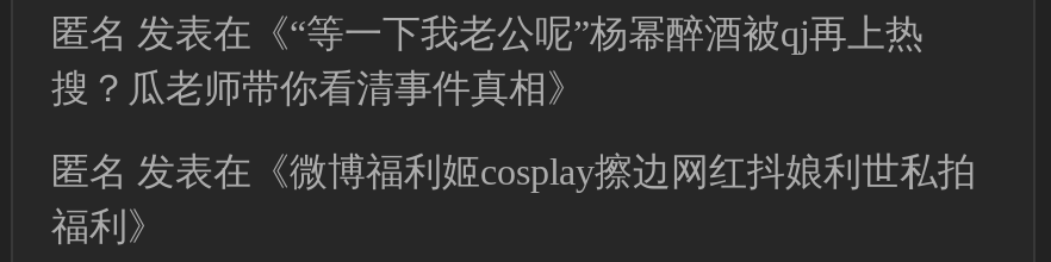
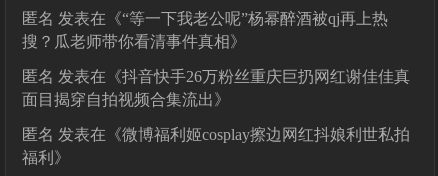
+ 匿名发表在《抖音快手26万粉丝重庆巨扔网红谢佳佳真
+ 面目揭穿自拍视频合集流出》
